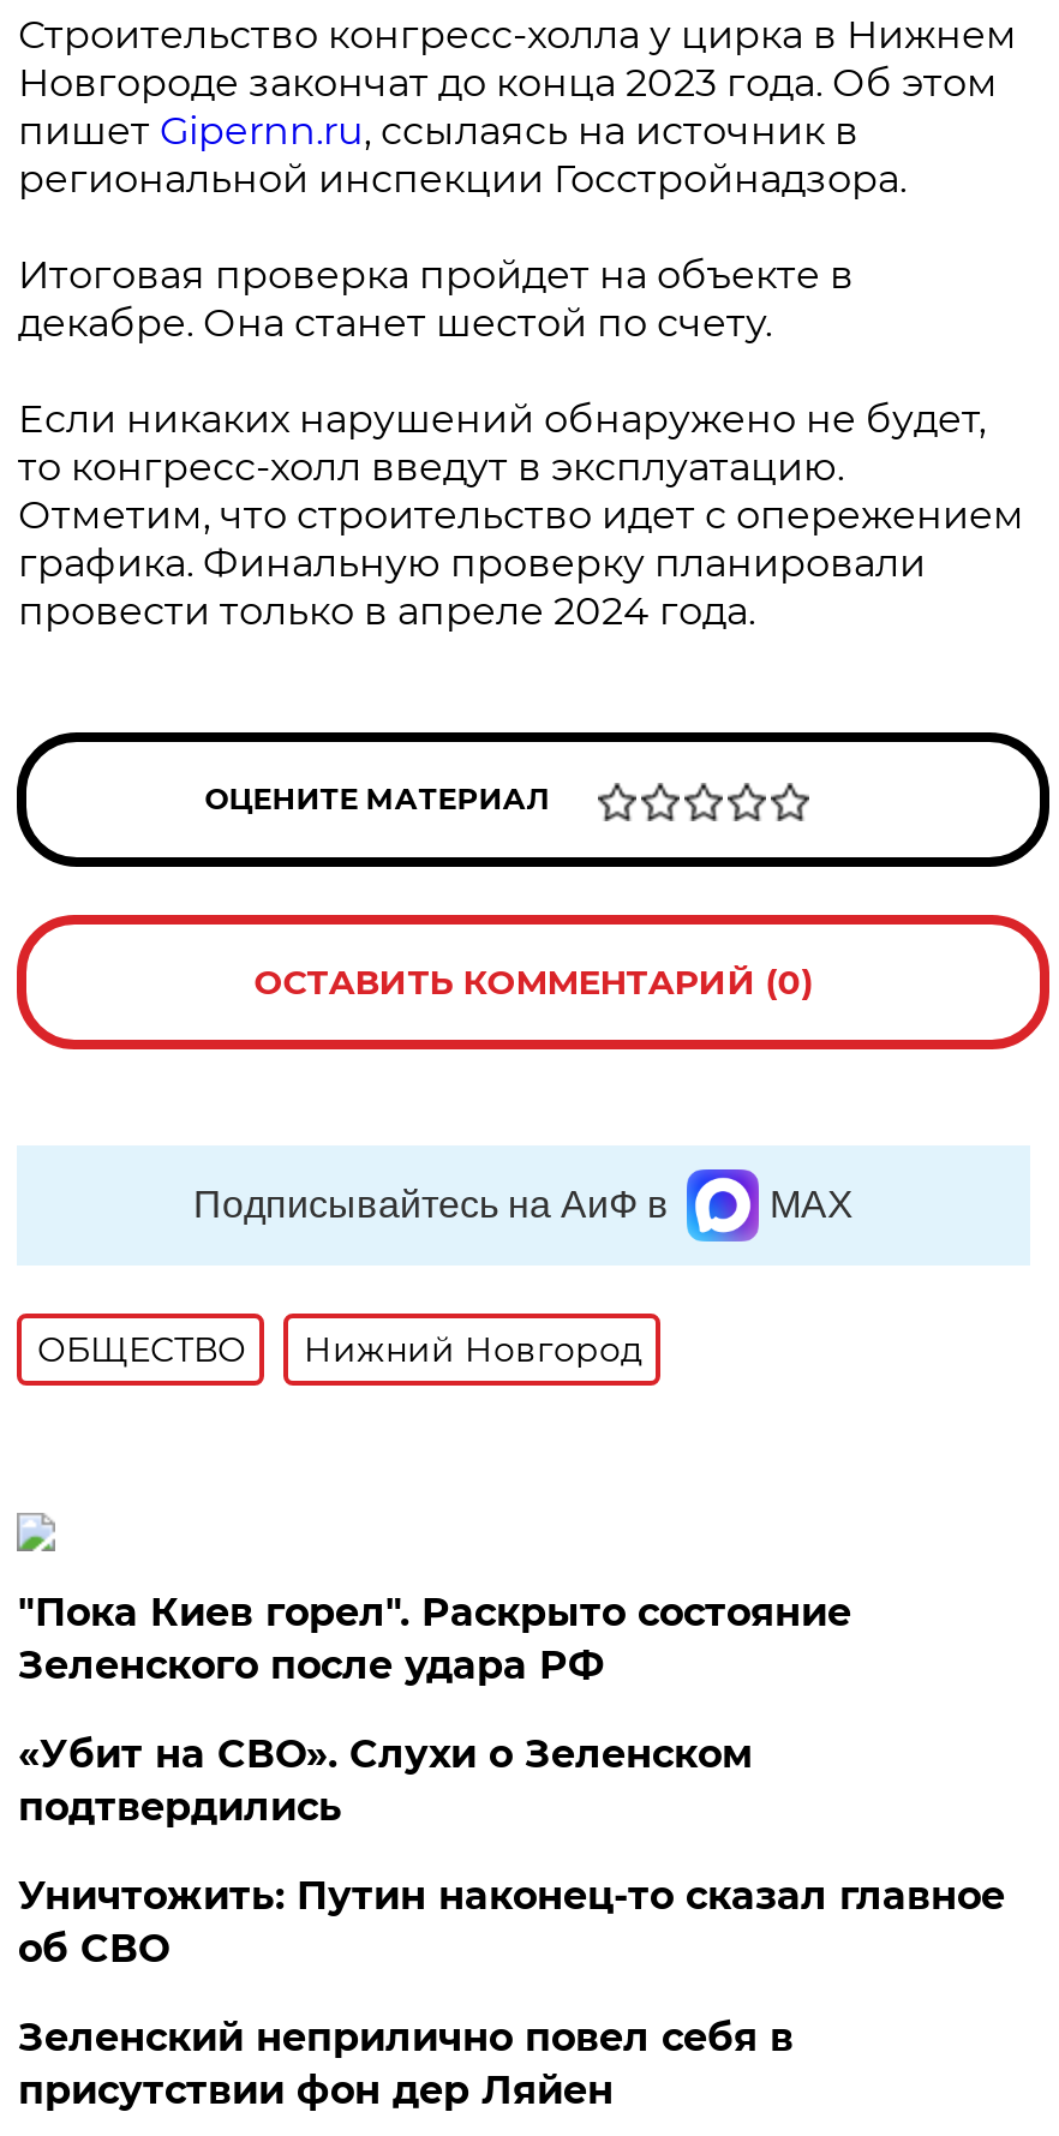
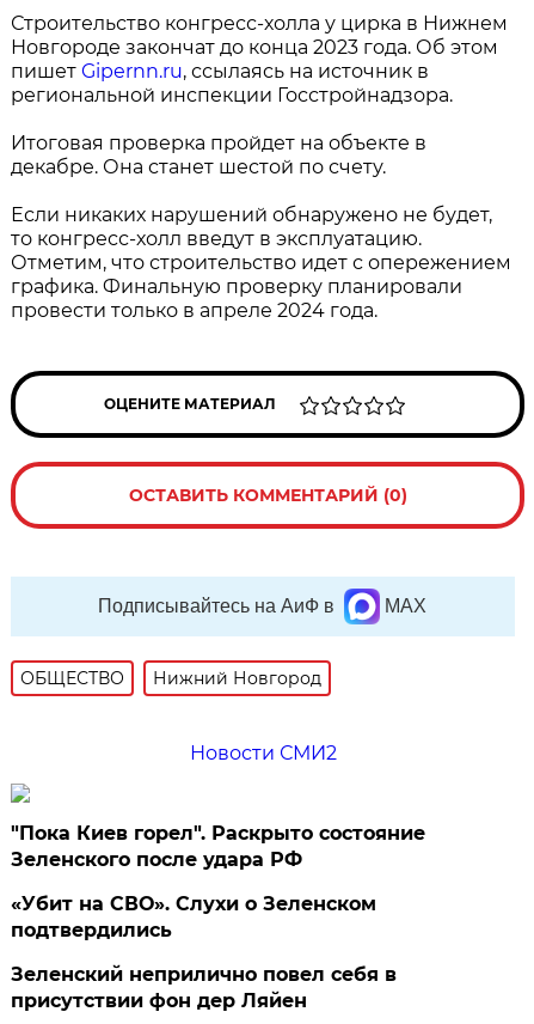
+ Новости СМИ2

moved down: "Пока Киев горел". Раскрыто состояние | Зеленского после удара РФ | «Убит на СВО». Слухи о Зеленском | подтвердились

- Уничтожить: Путин наконец-то сказал главное
- об СВО
